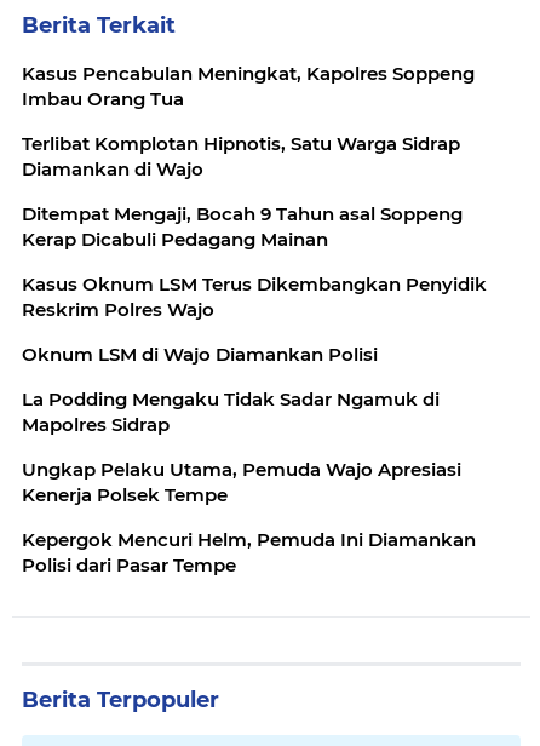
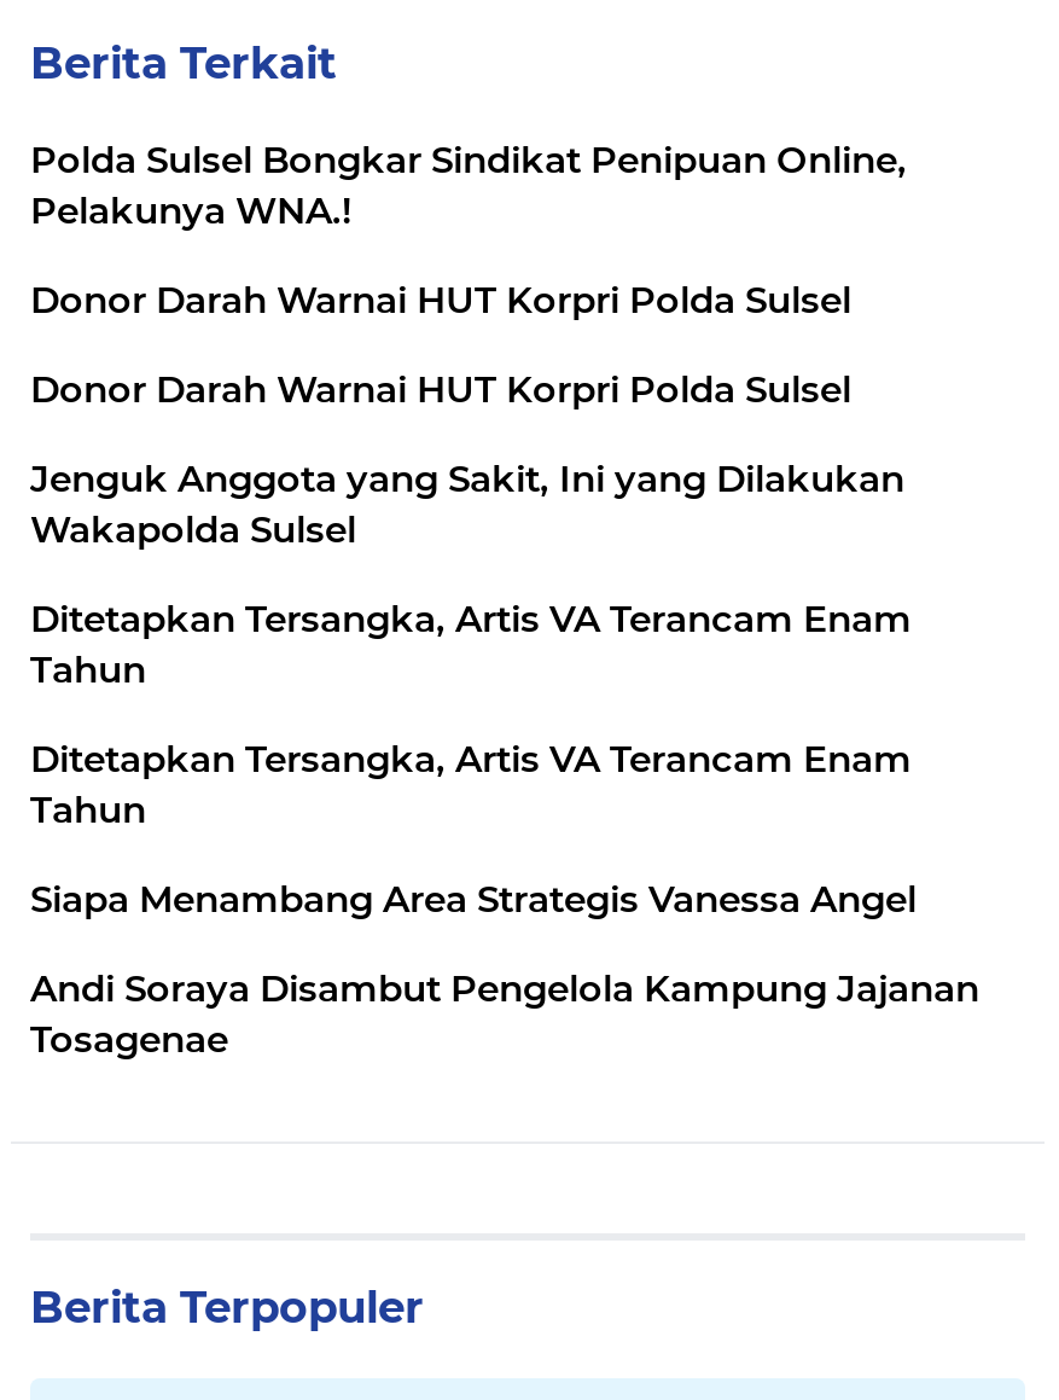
- Kasus Pencabulan Meningkat, Kapolres Soppeng
- Imbau Orang Tua
+ Polda Sulsel Bongkar Sindikat Penipuan Online,
+ Pelakunya WNA.!

- Terlibat Komplotan Hipnotis, Satu Warga Sidrap
- Diamankan di Wajo
+ Donor Darah Warnai HUT Korpri Polda Sulsel

- Ditempat Mengaji, Bocah 9 Tahun asal Soppeng
- Kerap Dicabuli Pedagang Mainan
+ Donor Darah Warnai HUT Korpri Polda Sulsel

- Kasus Oknum LSM Terus Dikembangkan Penyidik
- Reskrim Polres Wajo
+ Jenguk Anggota yang Sakit, Ini yang Dilakukan
+ Wakapolda Sulsel

- Oknum LSM di Wajo Diamankan Polisi
+ Ditetapkan Tersangka, Artis VA Terancam Enam
+ Tahun

- La Podding Mengaku Tidak Sadar Ngamuk di
- Mapolres Sidrap
+ Ditetapkan Tersangka, Artis VA Terancam Enam
+ Tahun

- Ungkap Pelaku Utama, Pemuda Wajo Apresiasi
- Kenerja Polsek Tempe
+ Siapa Menambang Area Strategis Vanessa Angel

- Kepergok Mencuri Helm, Pemuda Ini Diamankan
- Polisi dari Pasar Tempe
+ Andi Soraya Disambut Pengelola Kampung Jajanan
+ Tosagenae
